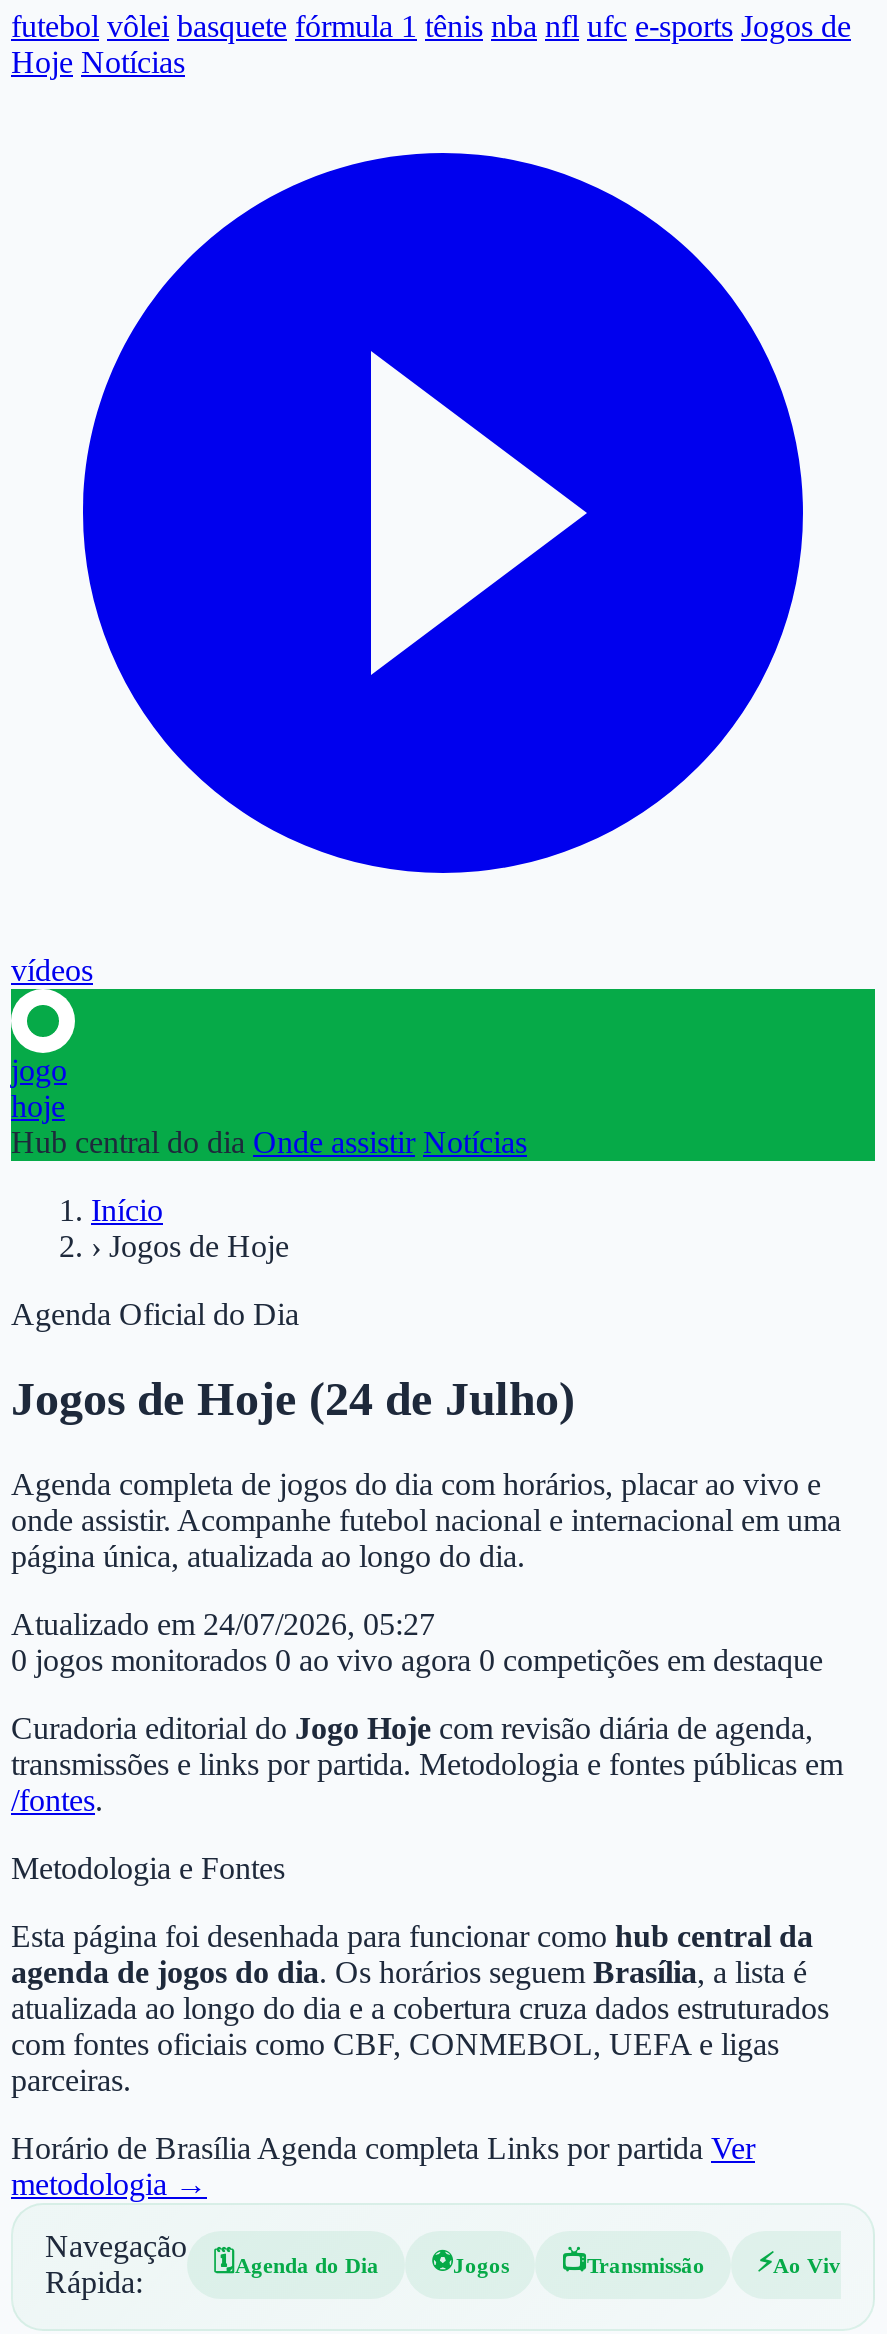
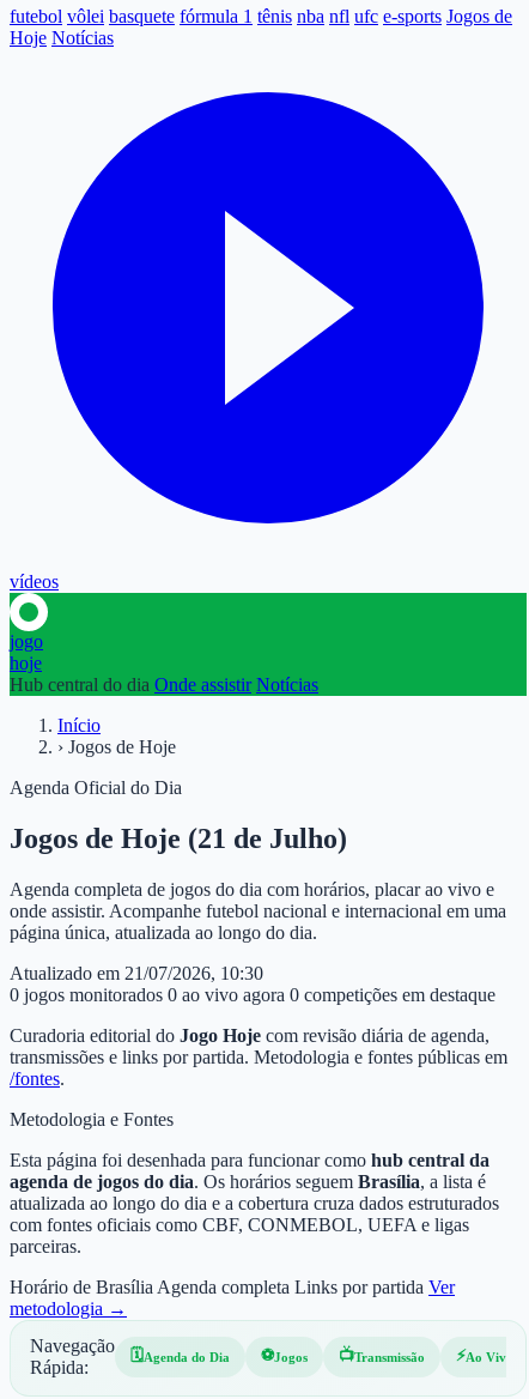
- Jogos de Hoje (24 de Julho)
+ Jogos de Hoje (21 de Julho)

- Atualizado em 24/07/2026, 05:27
+ Atualizado em 21/07/2026, 10:30
